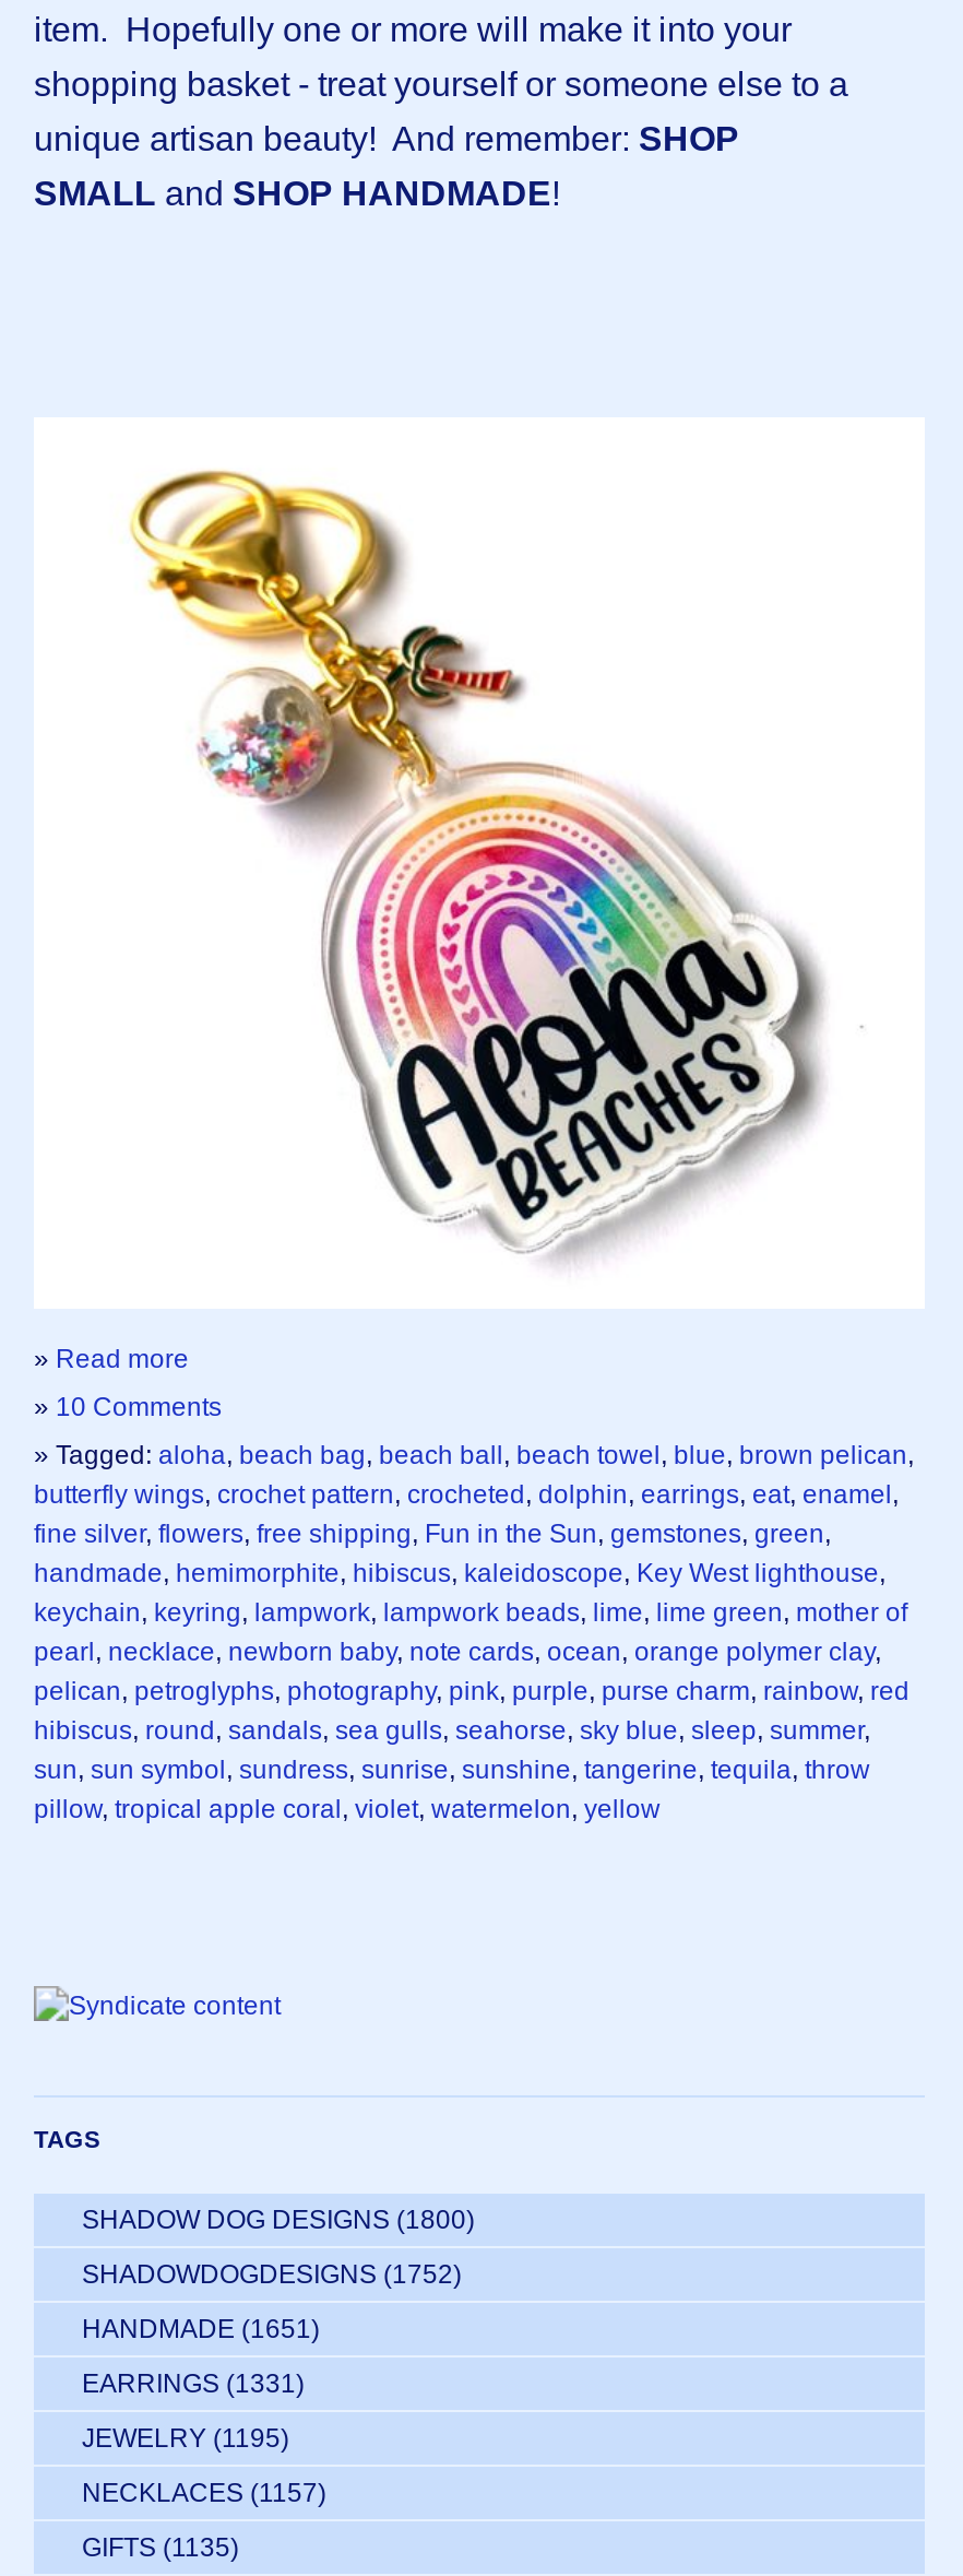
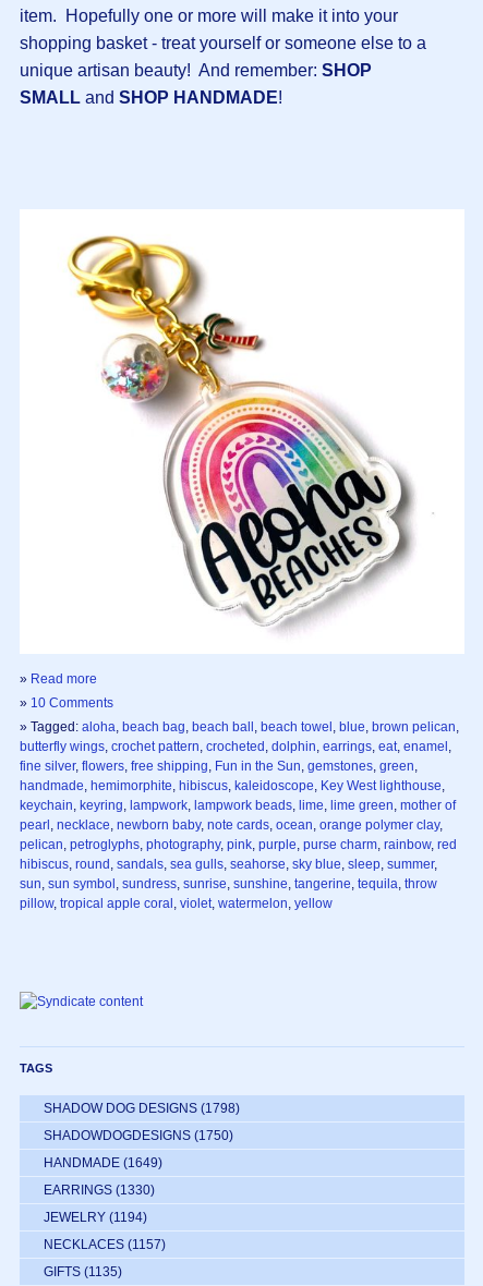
- SHADOW DOG DESIGNS (1800)
+ SHADOW DOG DESIGNS (1798)

- SHADOWDOGDESIGNS (1752)
+ SHADOWDOGDESIGNS (1750)

- HANDMADE (1651)
+ HANDMADE (1649)

- EARRINGS (1331)
+ EARRINGS (1330)

- JEWELRY (1195)
+ JEWELRY (1194)
